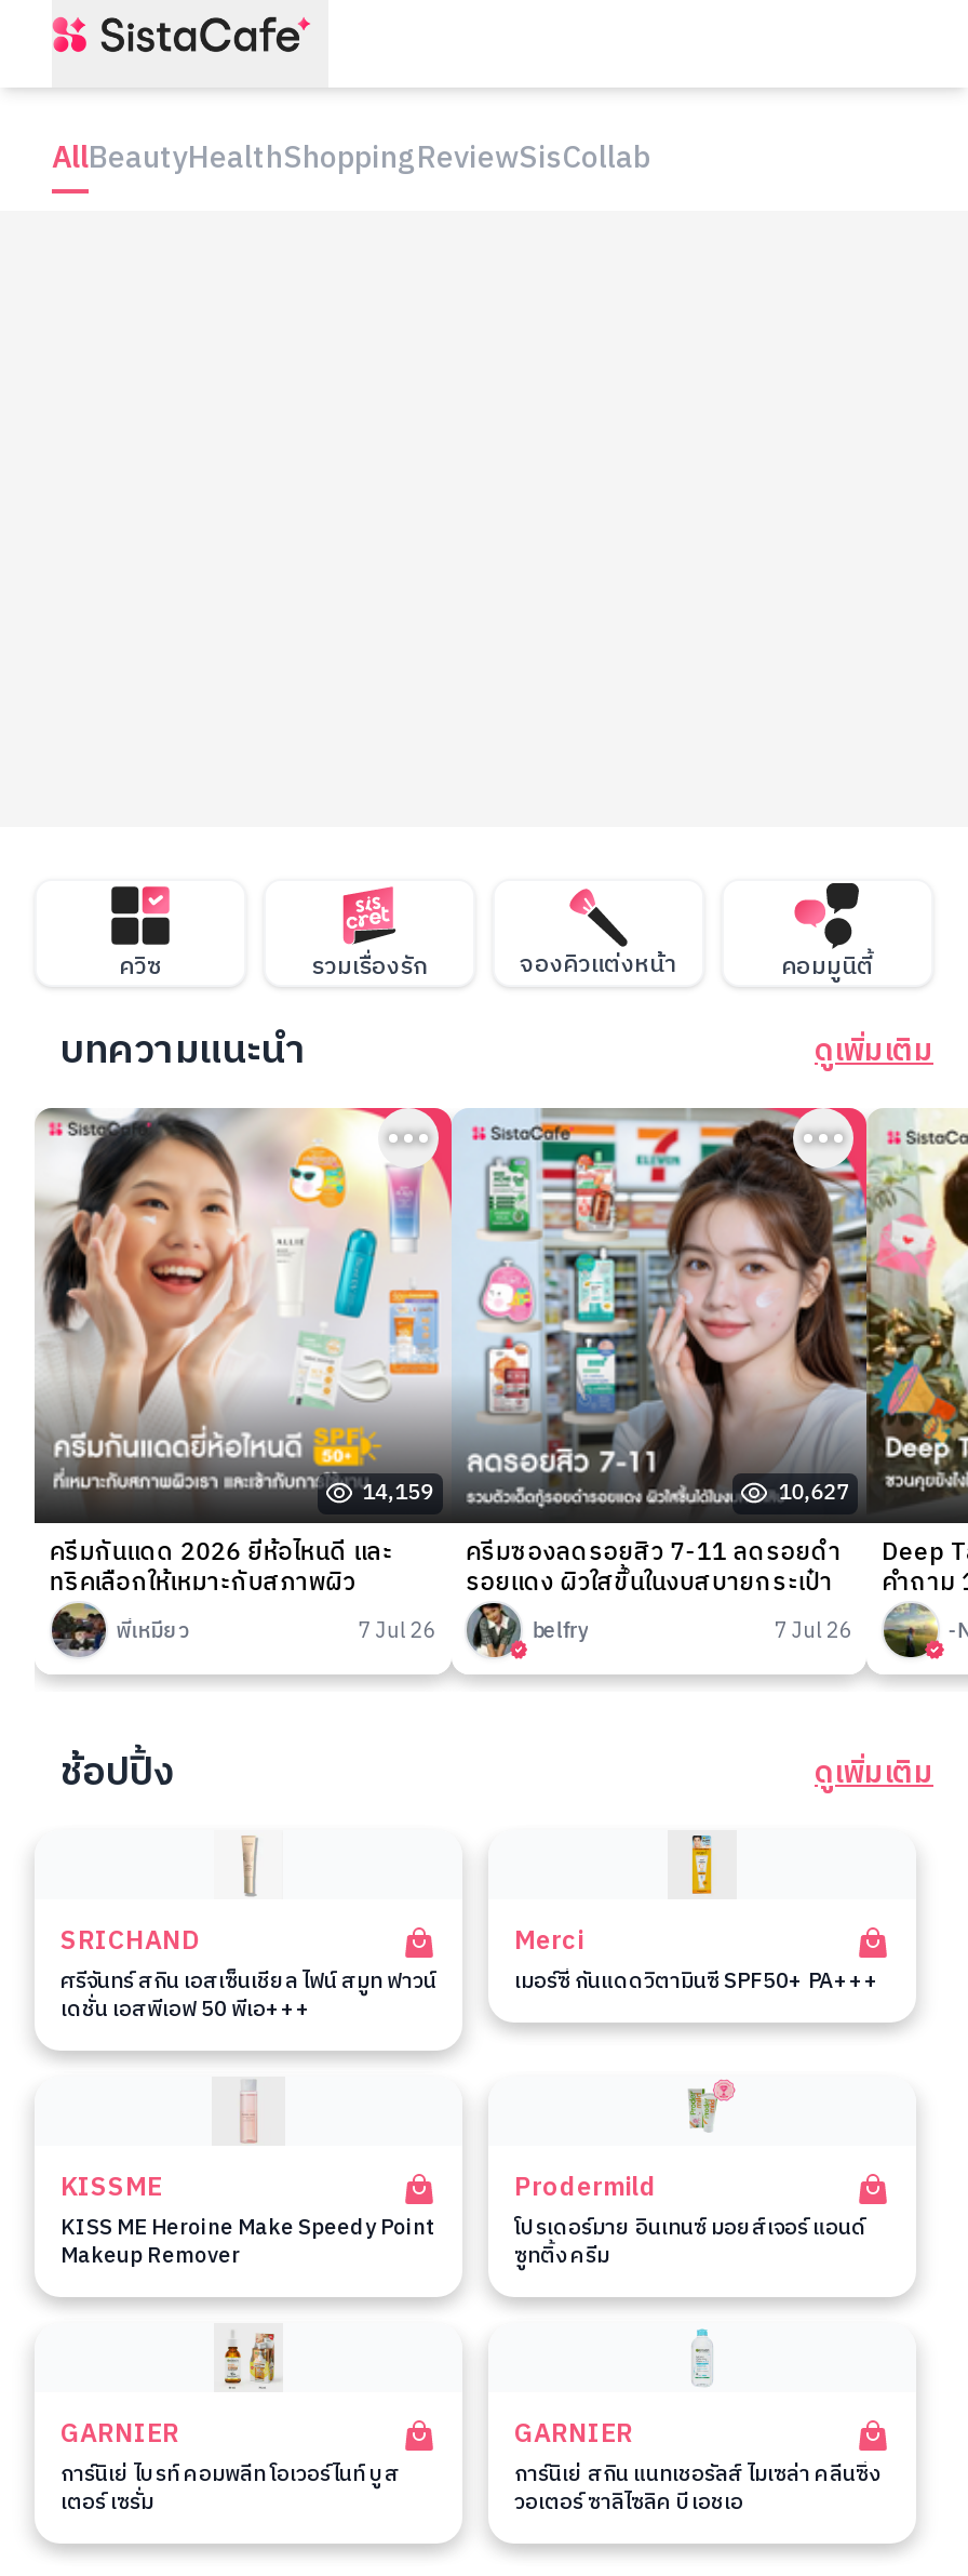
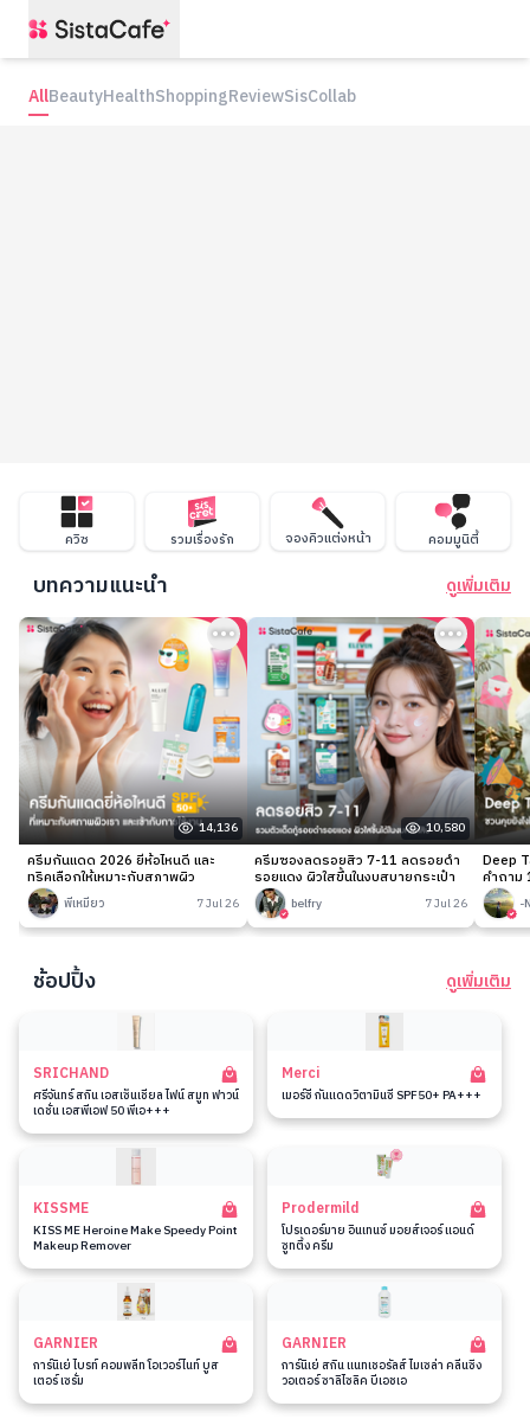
- 14,159
+ 14,136

- 10,627
+ 10,580
